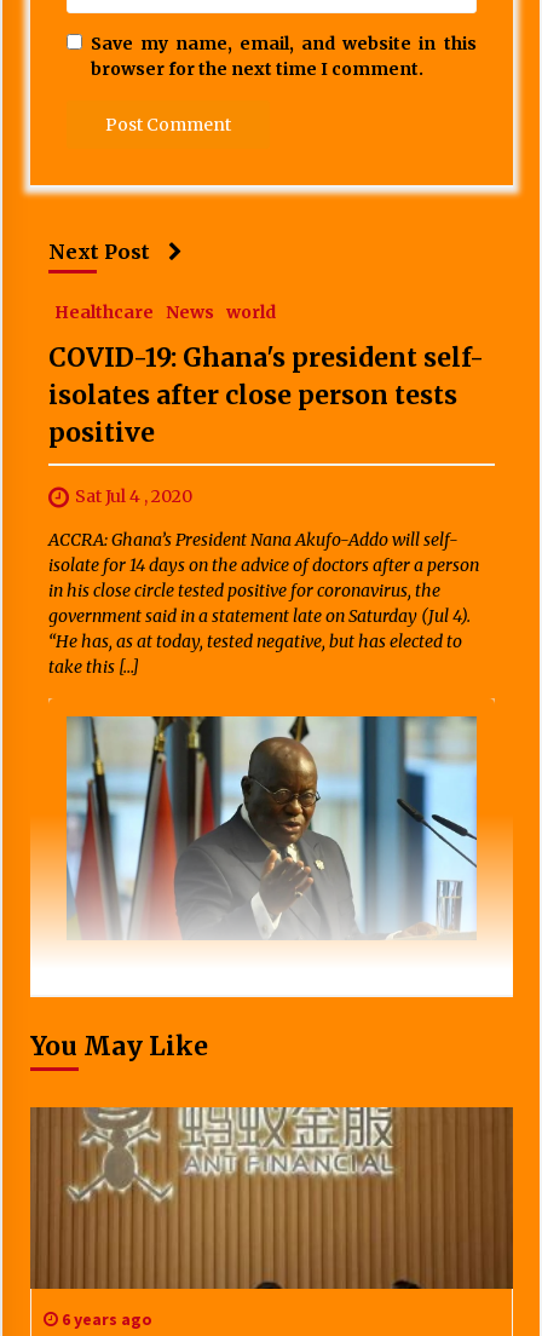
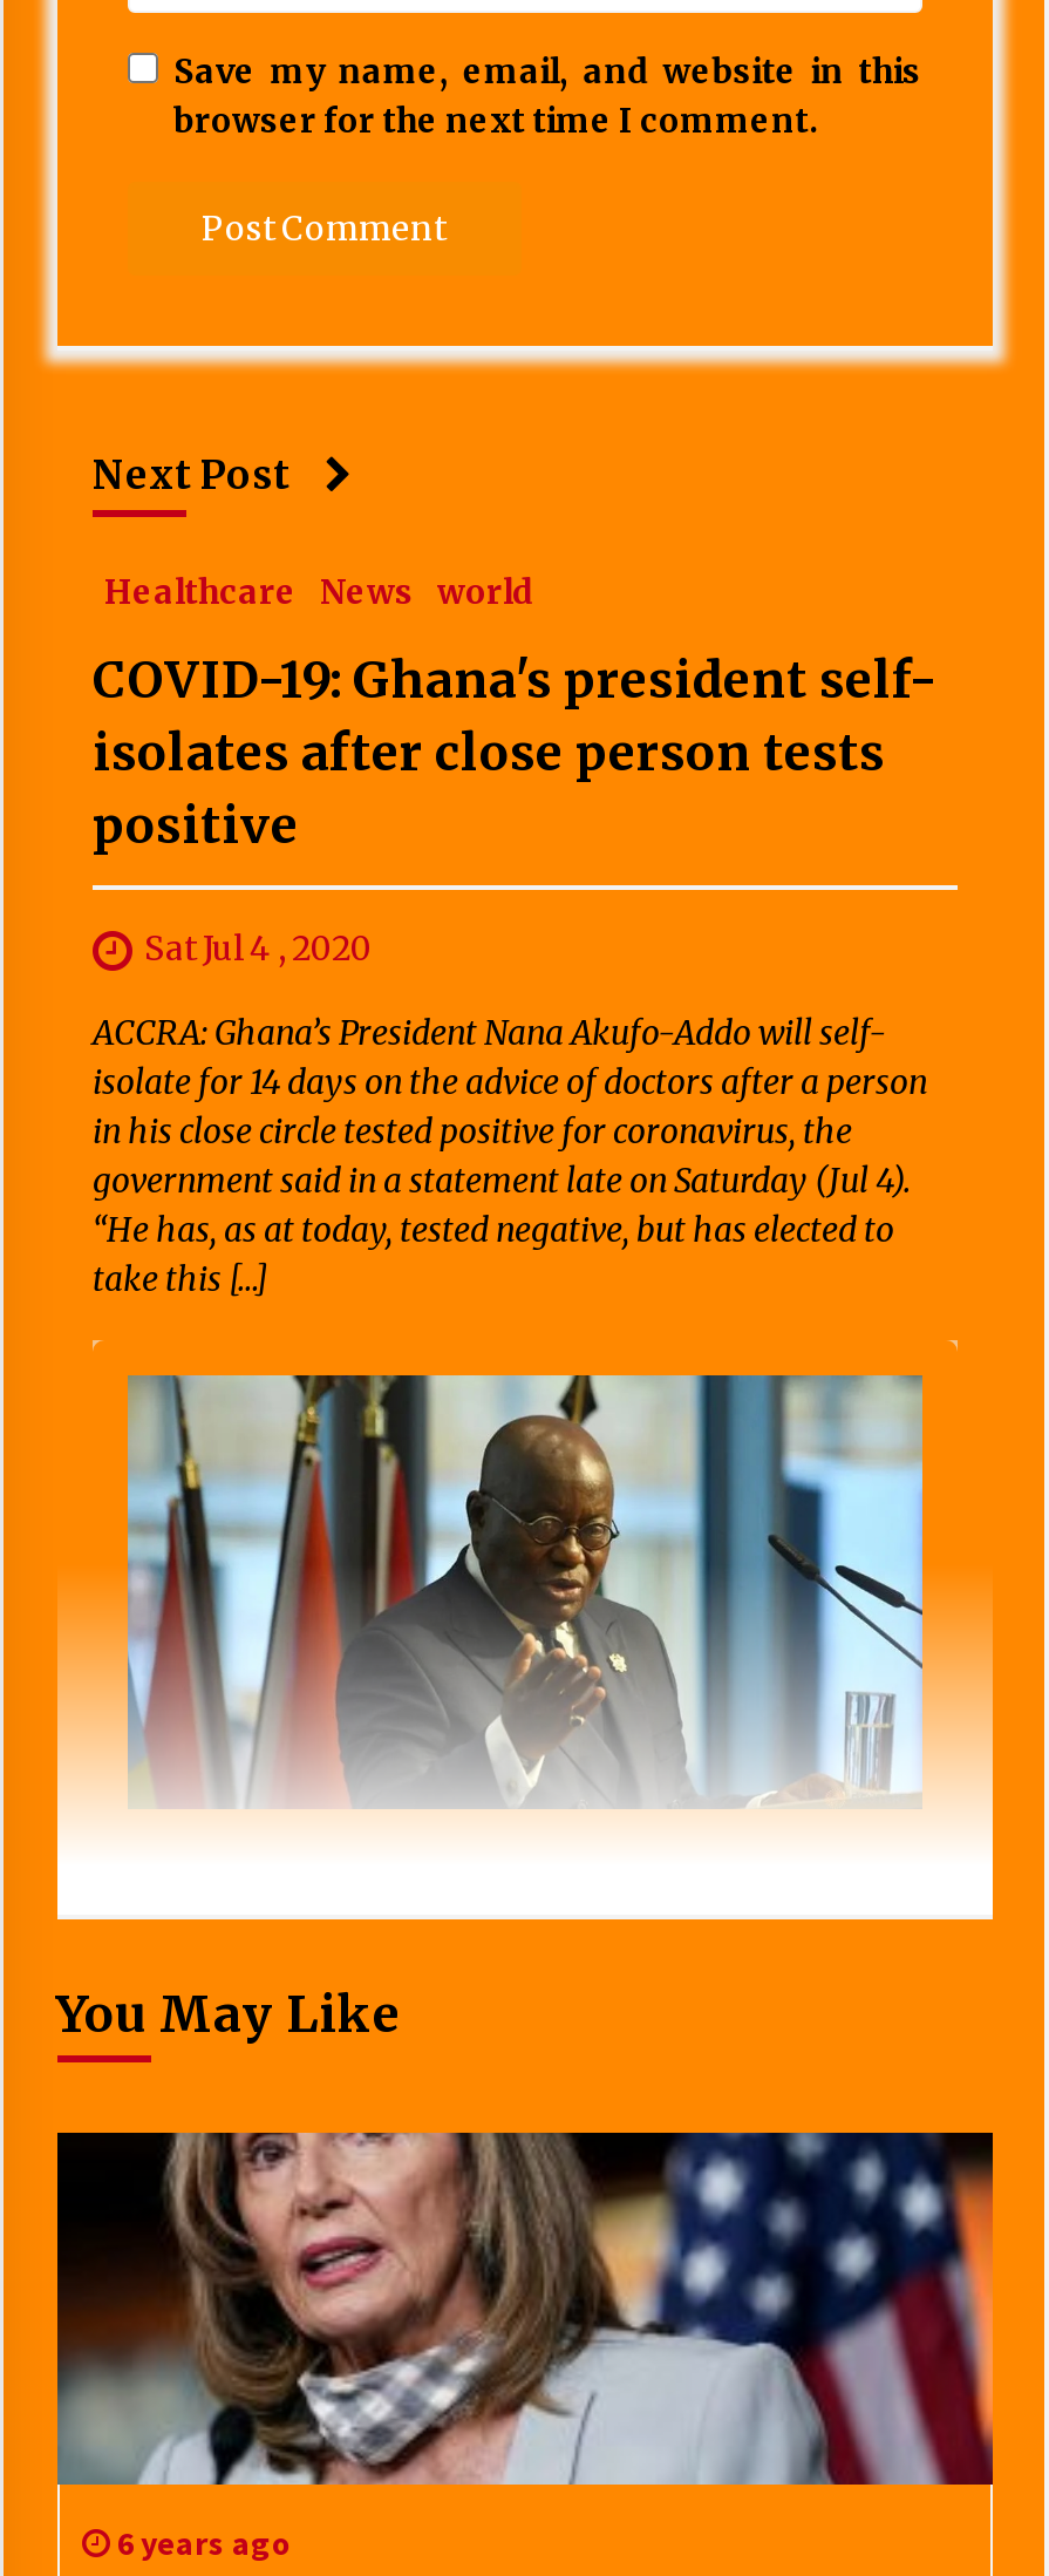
- [image]
+ [image]
